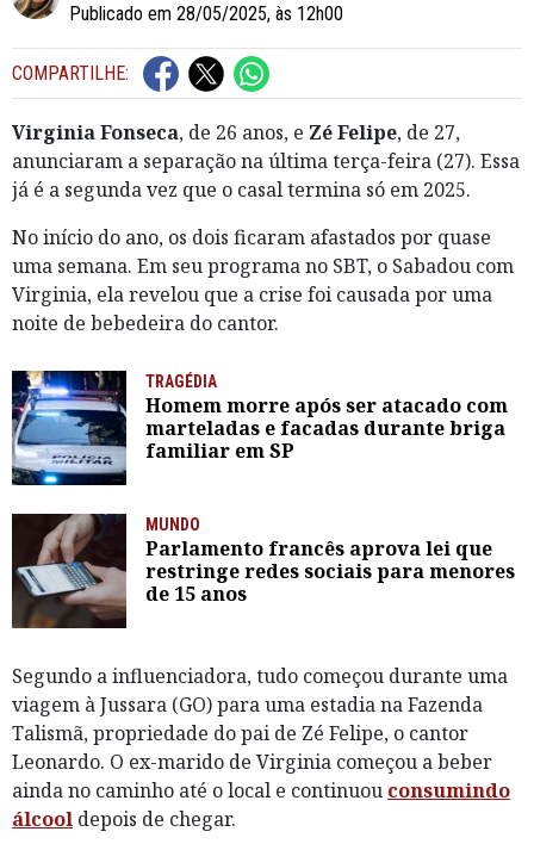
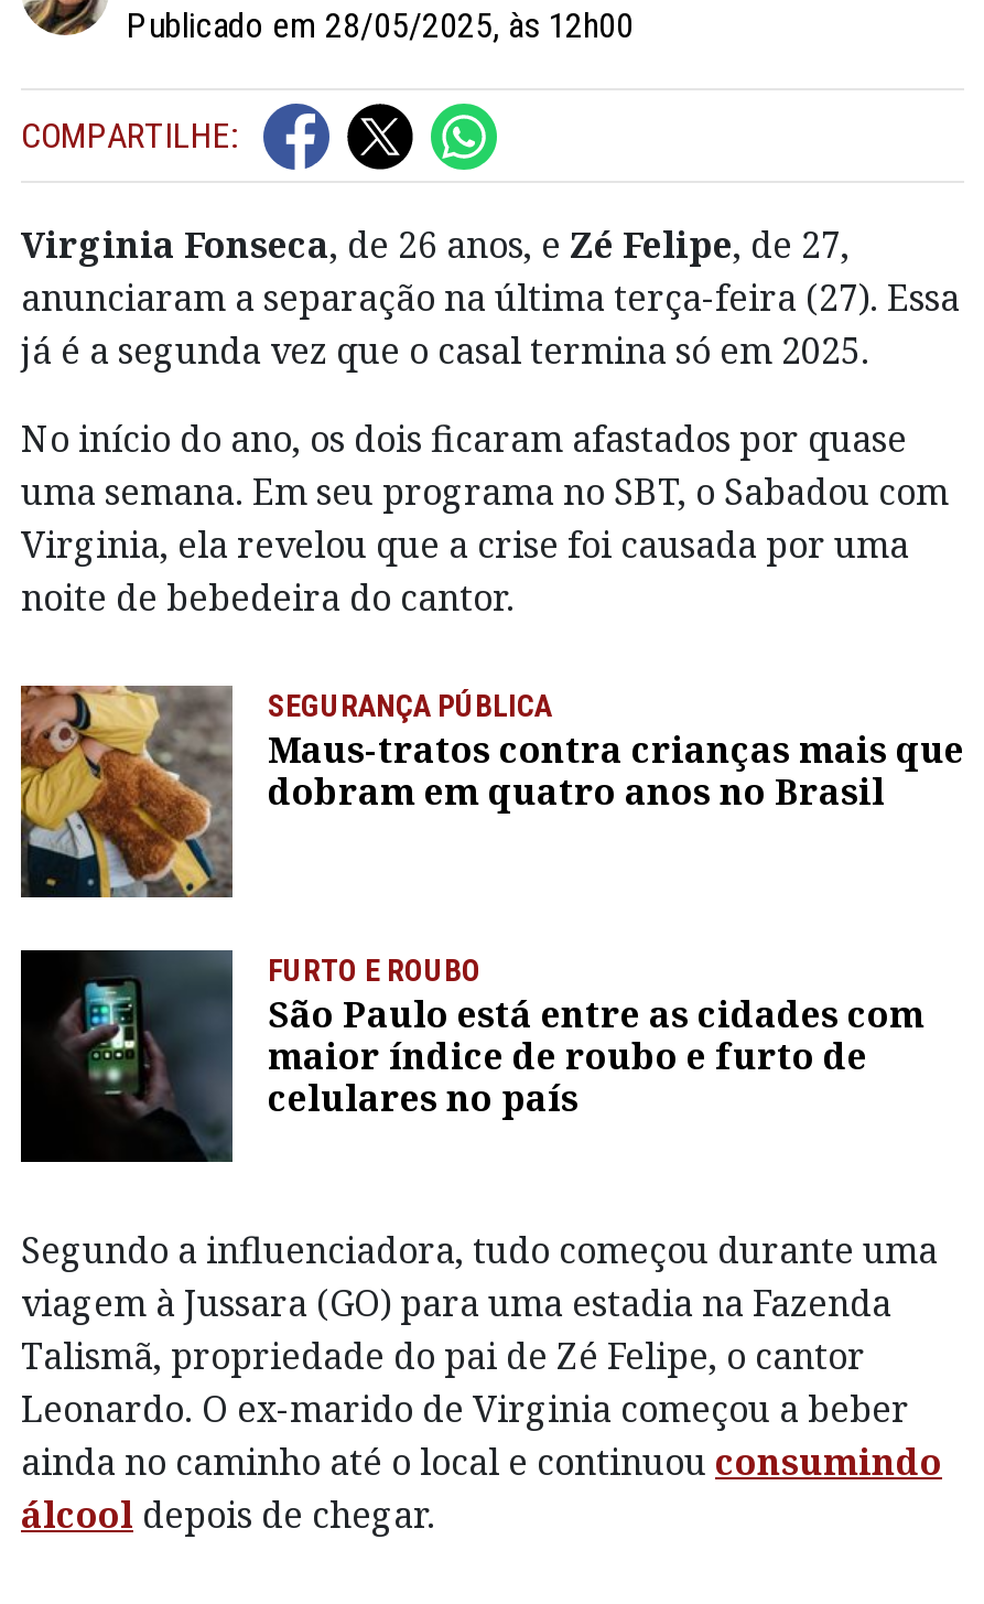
- [image]
- TRAGÉDIA
- Homem morre após ser atacado com
- marteladas e facadas durante briga
- familiar em SP
+ [image]
+ SEGURANÇA PÚBLICA
+ Maus-tratos contra crianças mais que
+ dobram em quatro anos no Brasil

- [image]
- MUNDO
- Parlamento francês aprova lei que
- restringe redes sociais para menores
- de 15 anos
+ [image]
+ FURTO E ROUBO
+ São Paulo está entre as cidades com
+ maior índice de roubo e furto de
+ celulares no país
